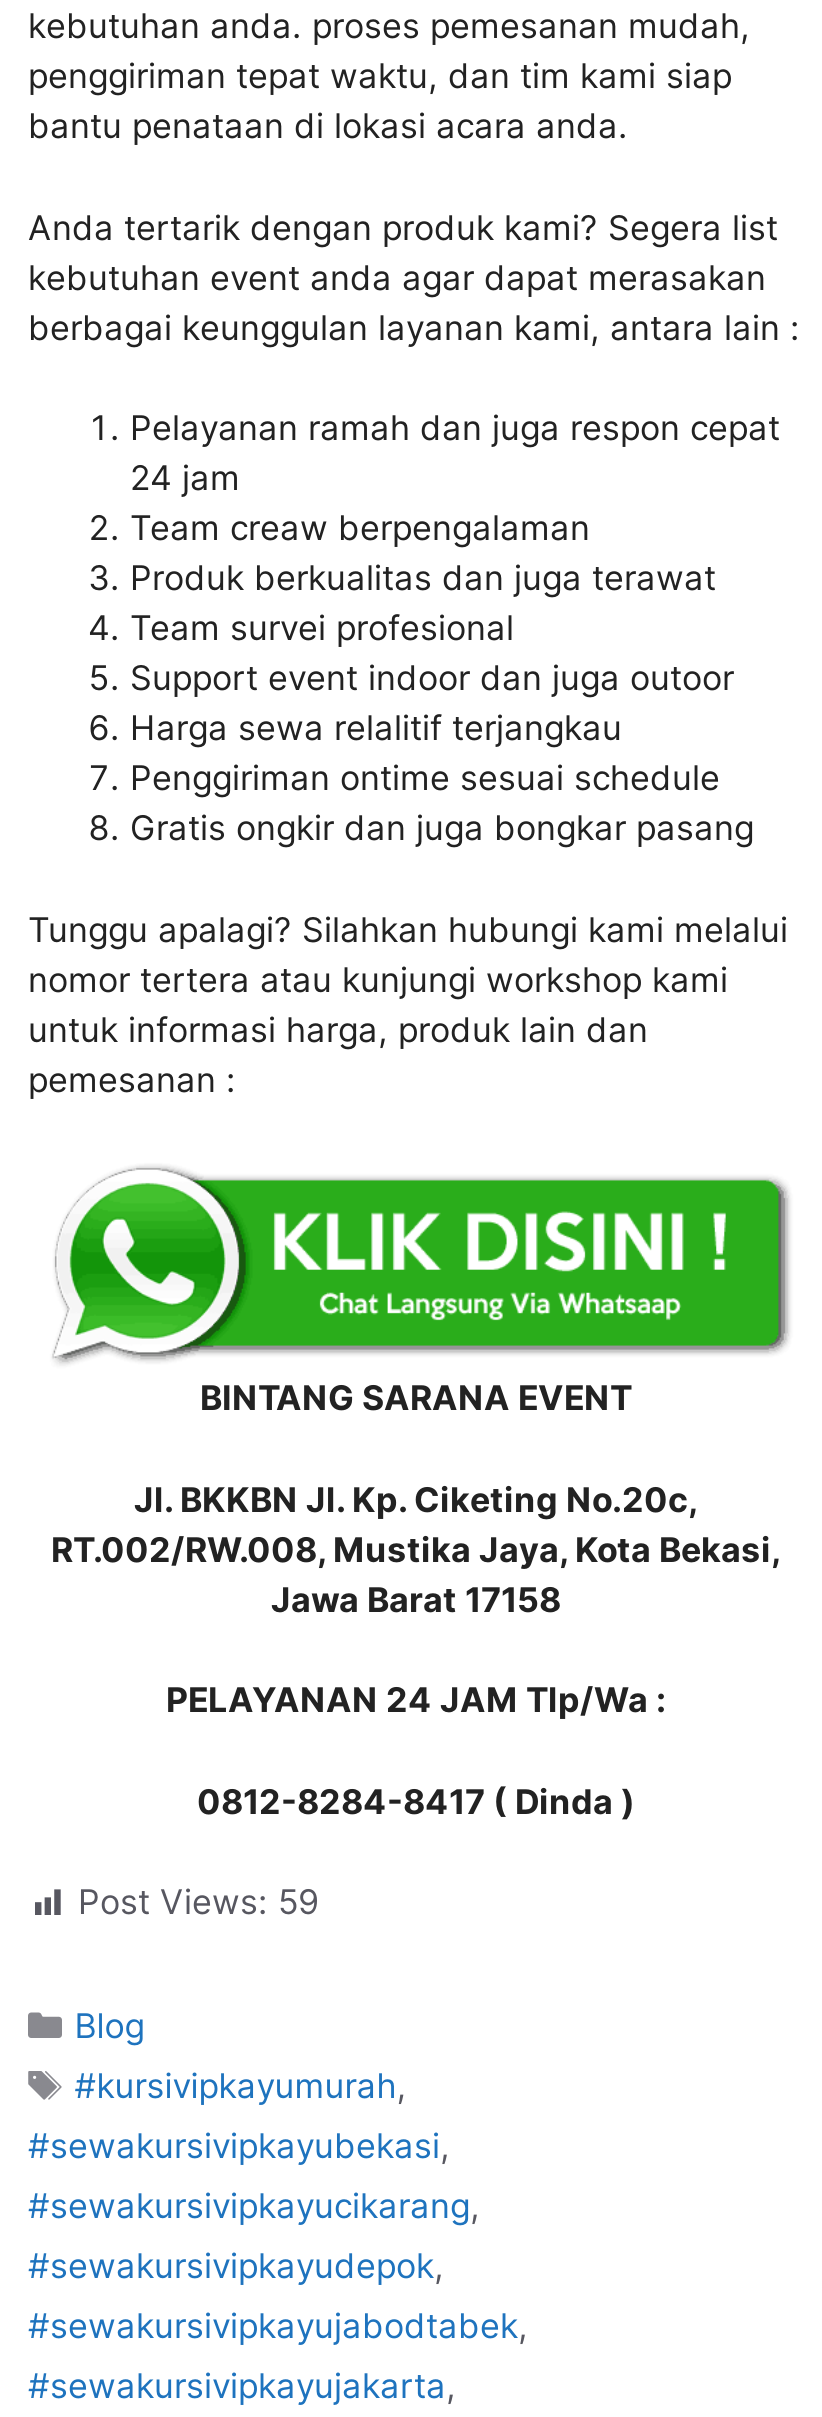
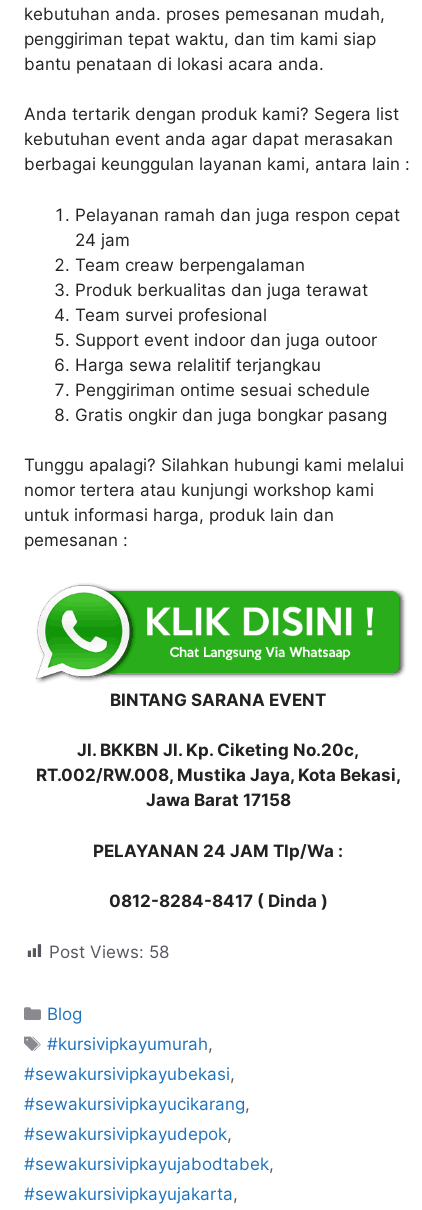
- Post Views: 59
+ Post Views: 58
